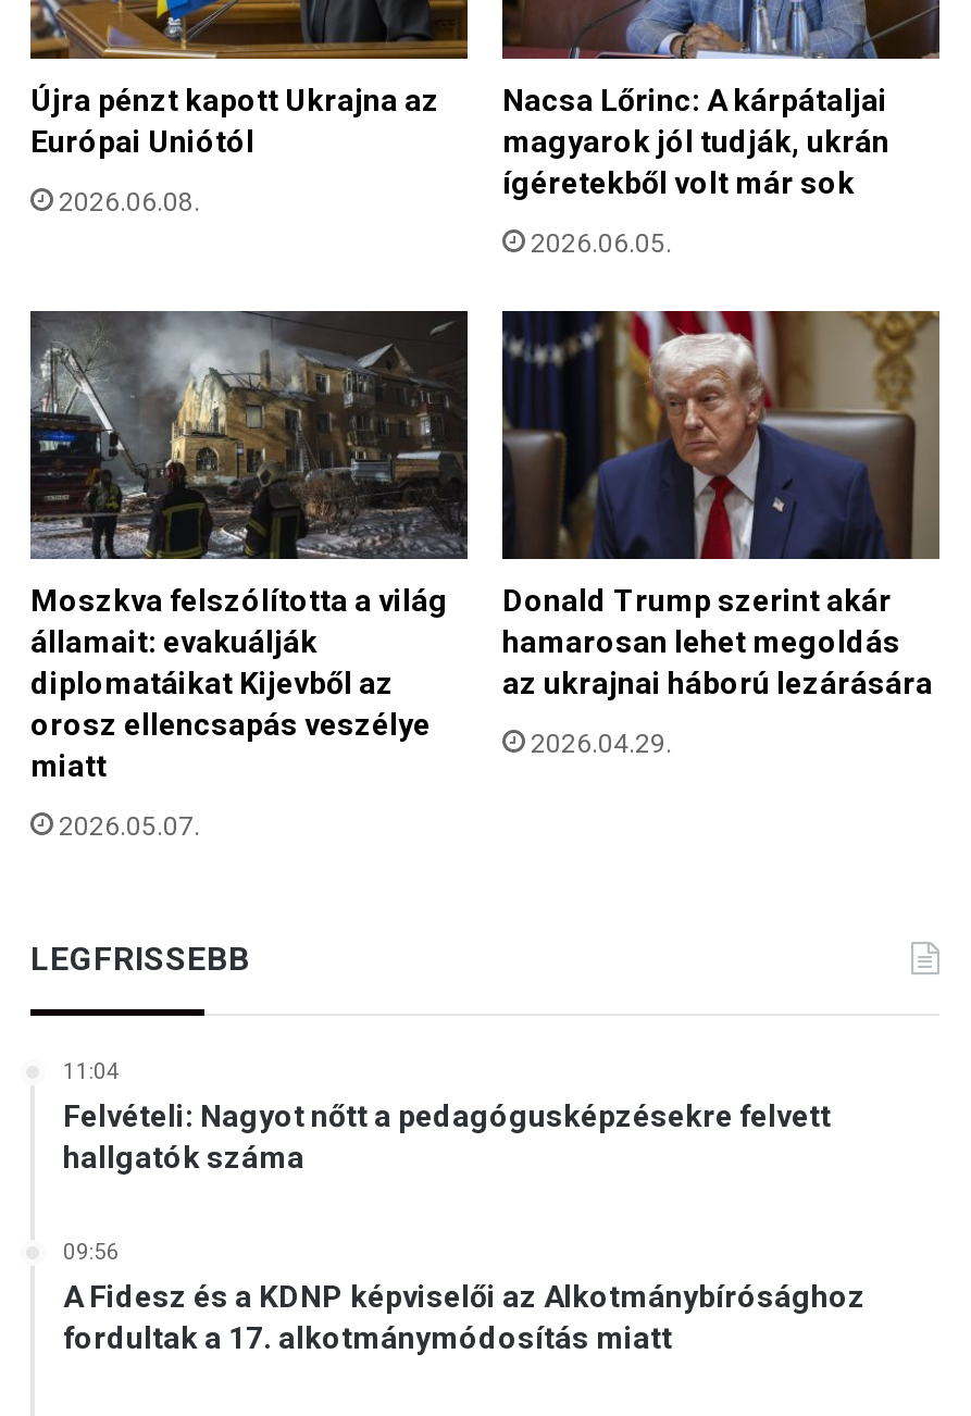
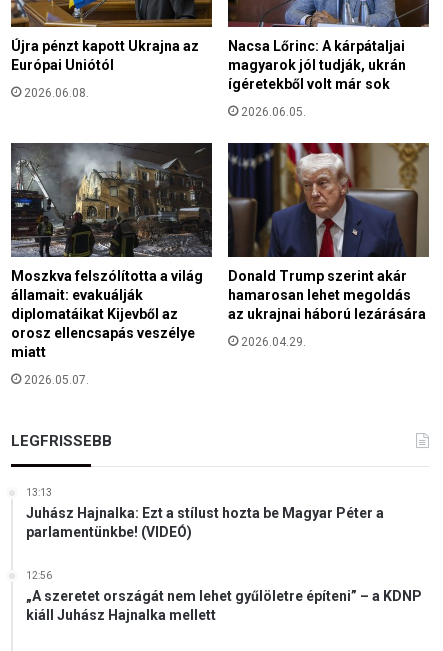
- 11:04
- Felvételi: Nagyot nőtt a pedagógusképzésekre felvett
- hallgatók száma
+ 13:13
+ Juhász Hajnalka: Ezt a stílust hozta be Magyar Péter a
+ parlamentünkbe! (VIDEÓ)

- 09:56
- A Fidesz és a KDNP képviselői az Alkotmánybírósághoz
- fordultak a 17. alkotmánymódosítás miatt
+ 12:56
+ „A szeretet országát nem lehet gyűlöletre építeni” – a KDNP
+ kiáll Juhász Hajnalka mellett
